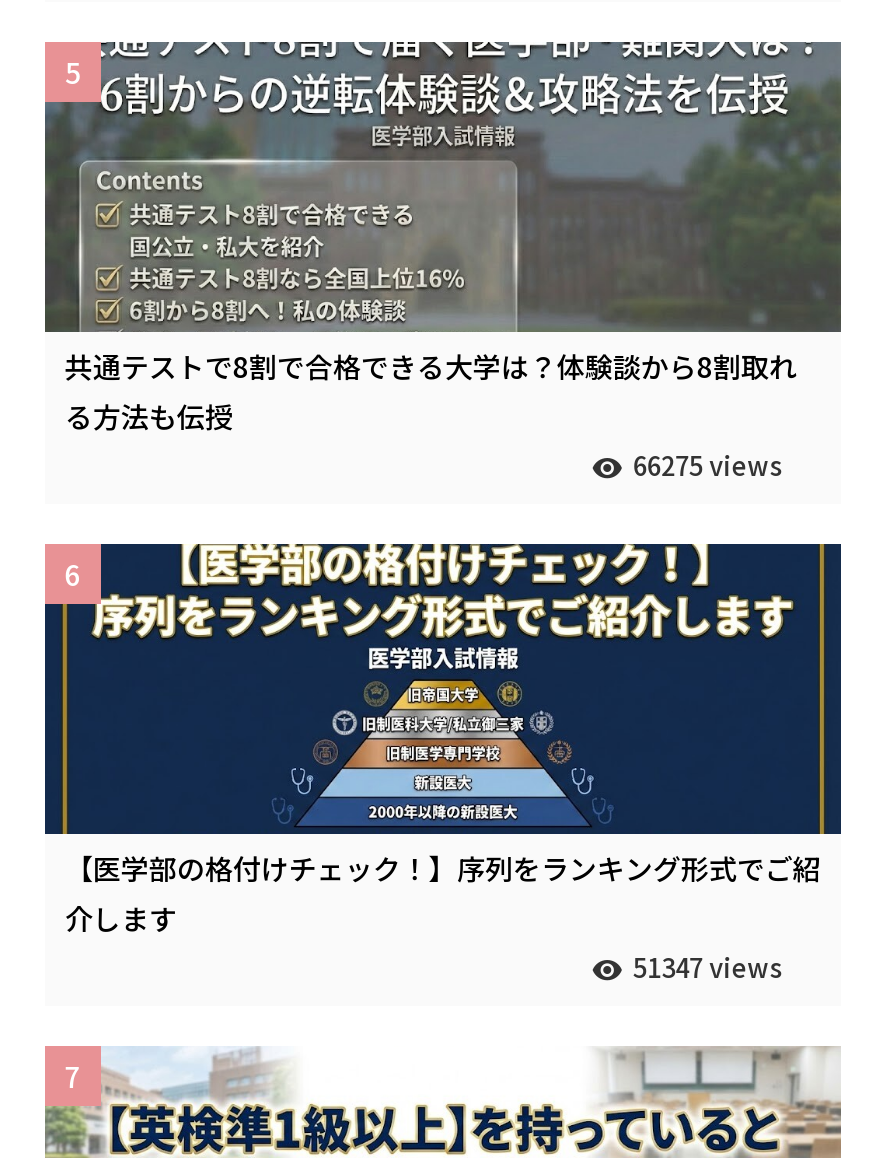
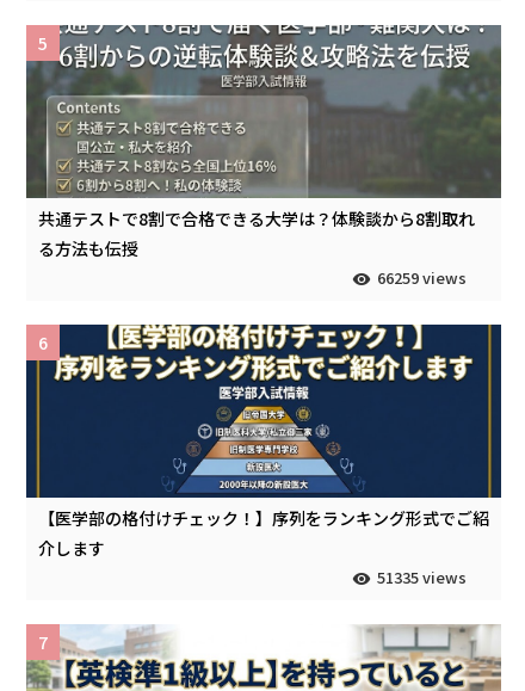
- 66275 views
+ 66259 views

- 51347 views
+ 51335 views
